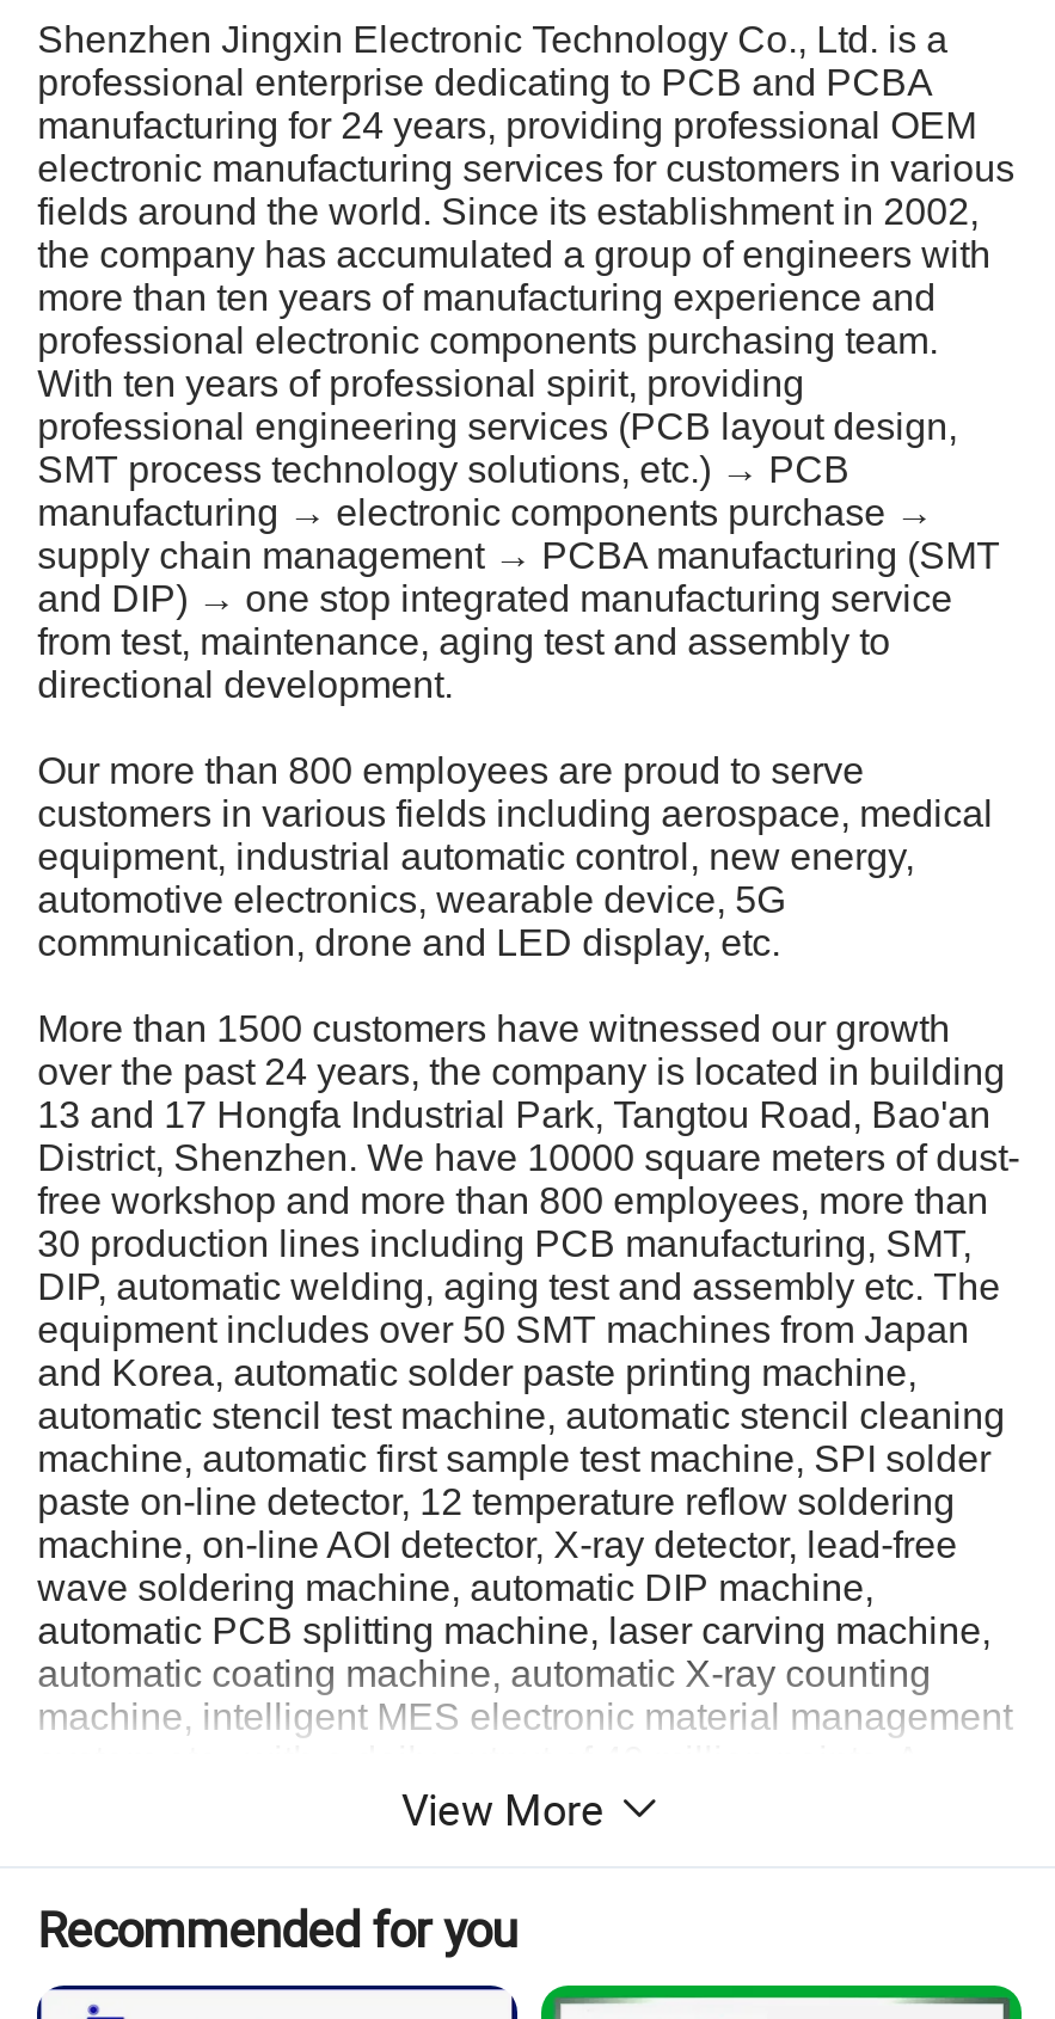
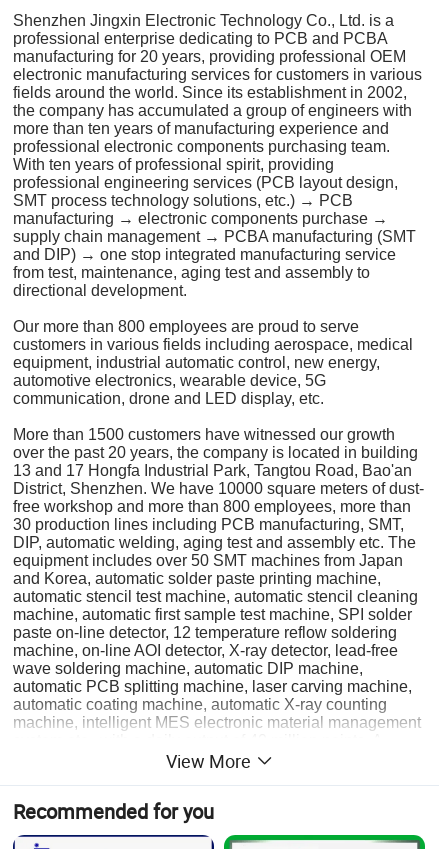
- manufacturing for 24 years, providing professional OEM
+ manufacturing for 20 years, providing professional OEM

- over the past 24 years, the company is located in building
+ over the past 20 years, the company is located in building
